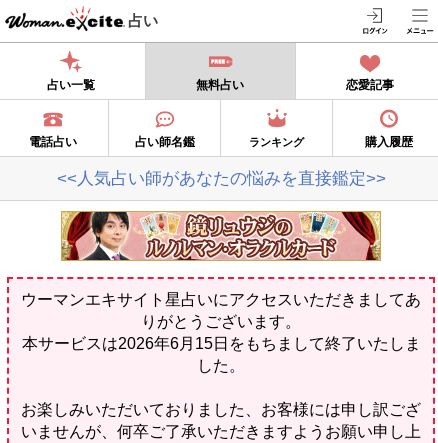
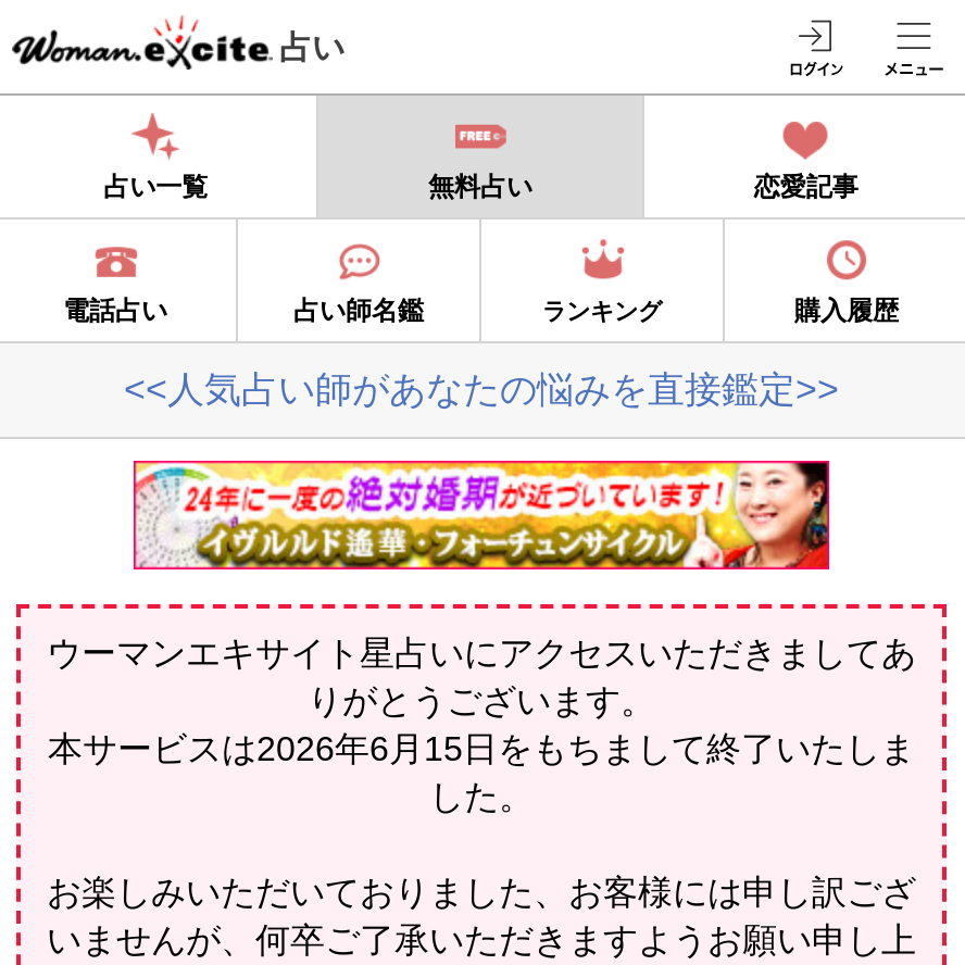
- [image]
+ [image]
